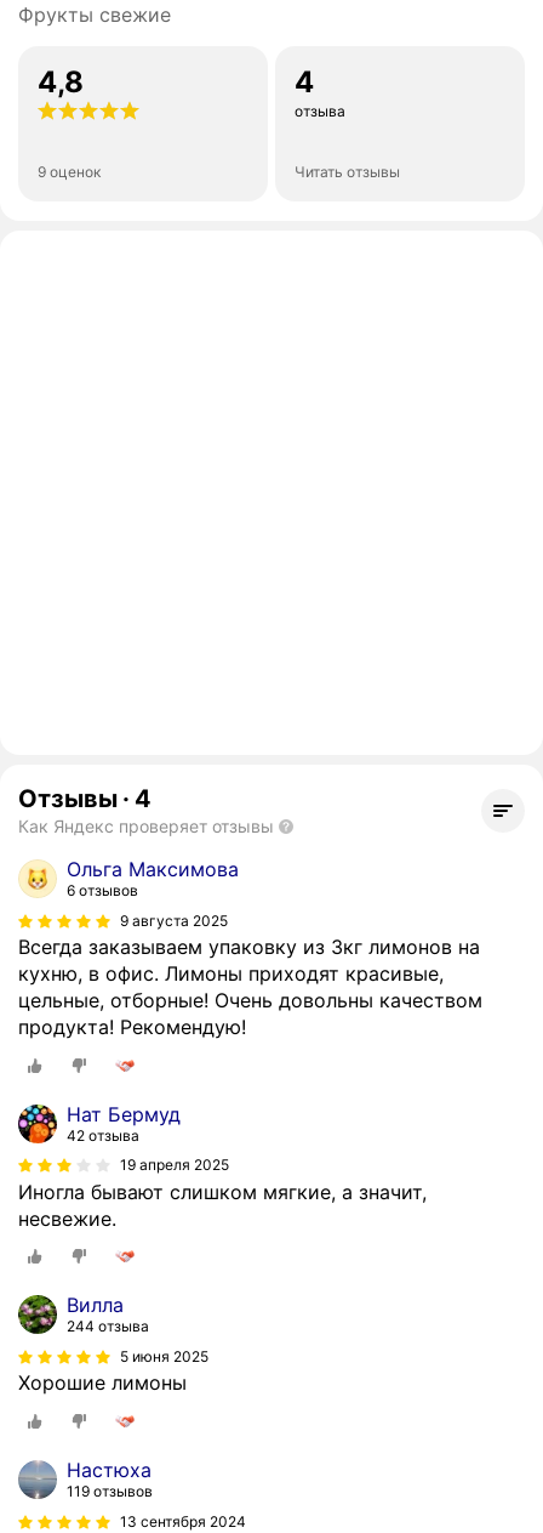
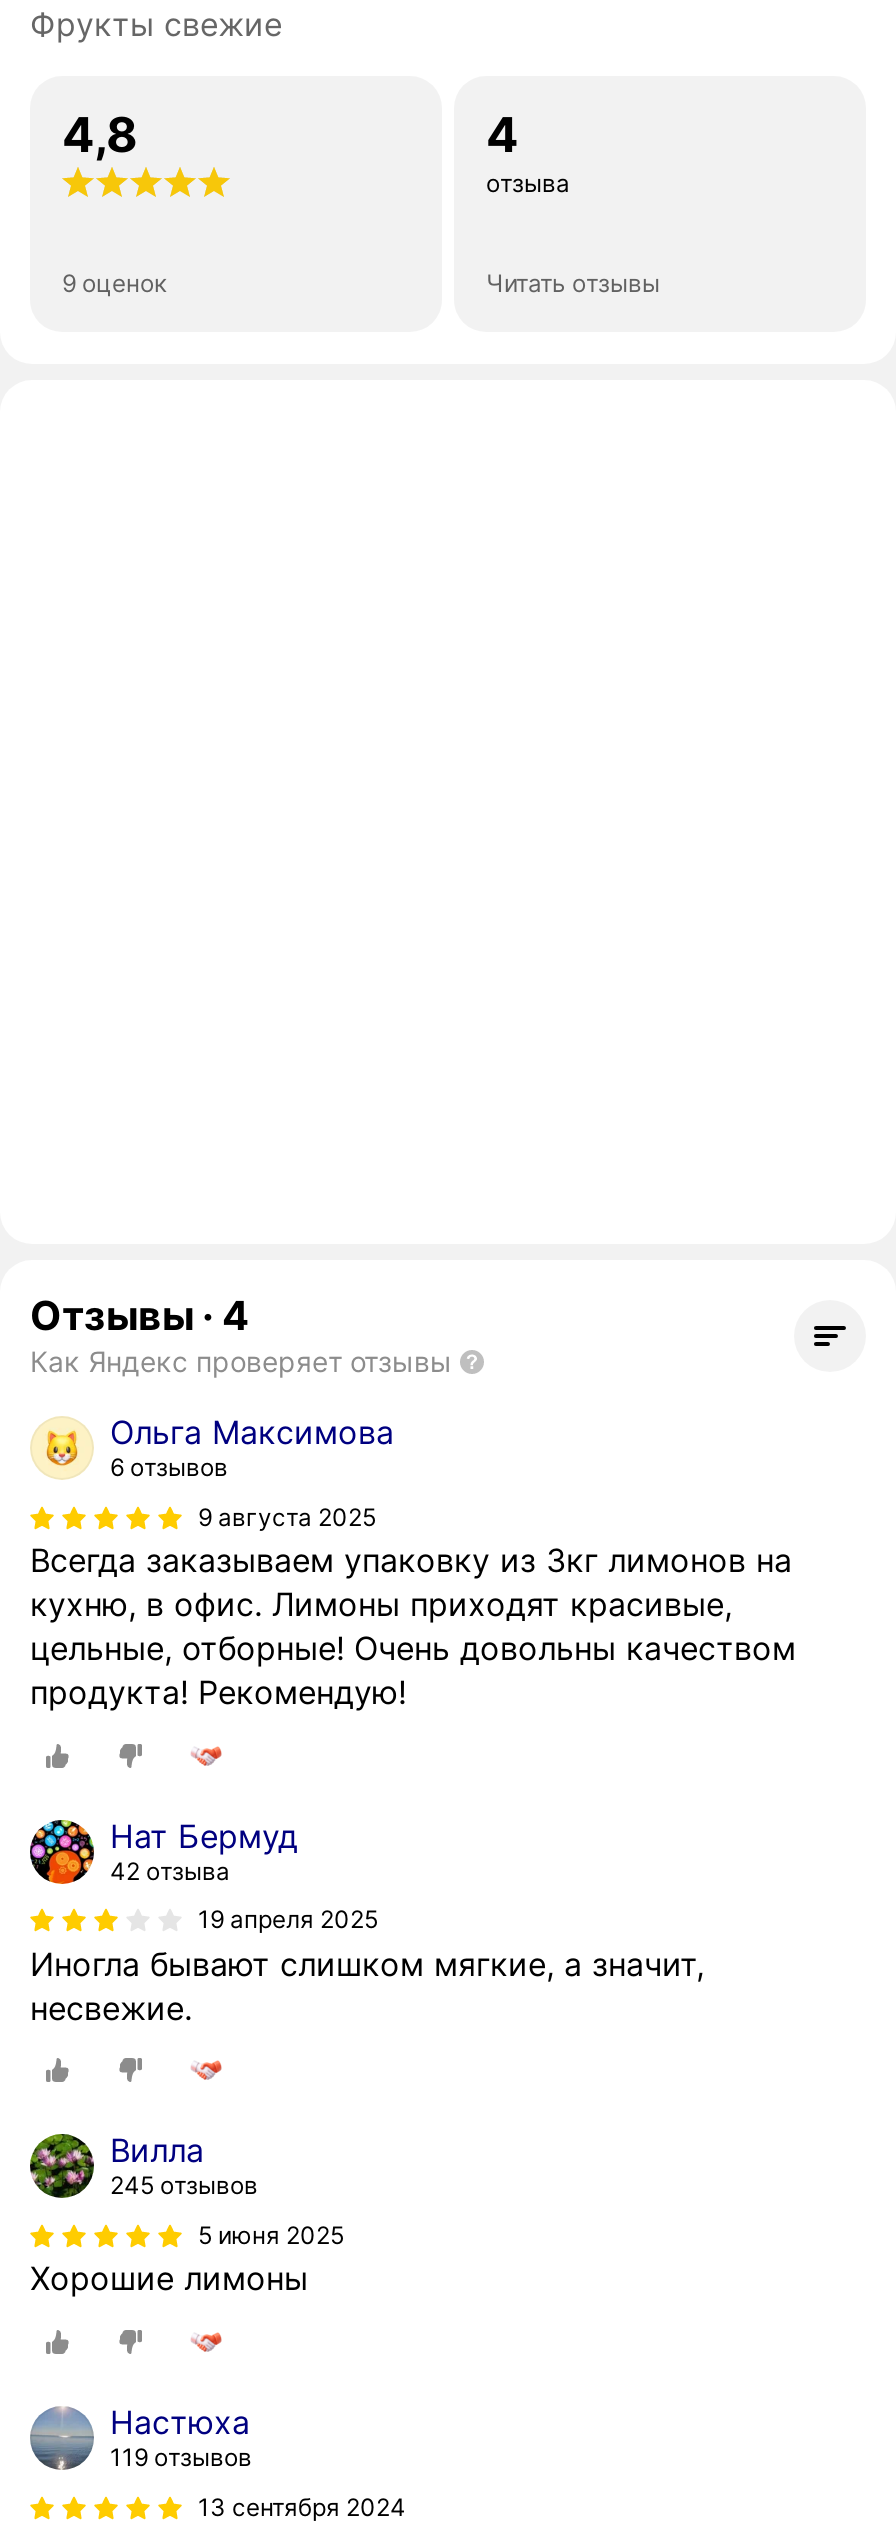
- 244 отзыва
+ 245 отзывов
